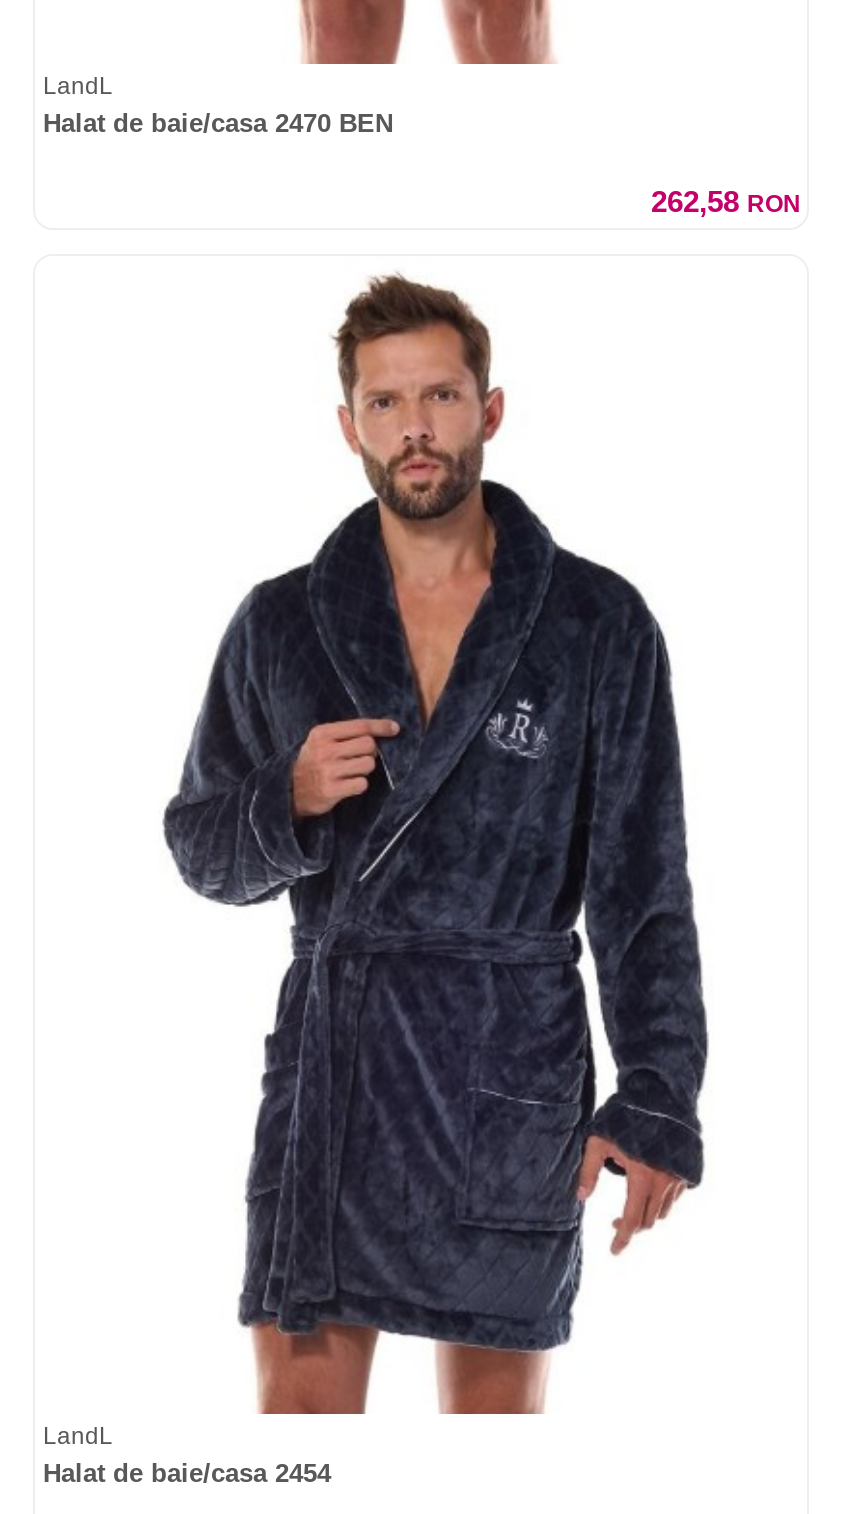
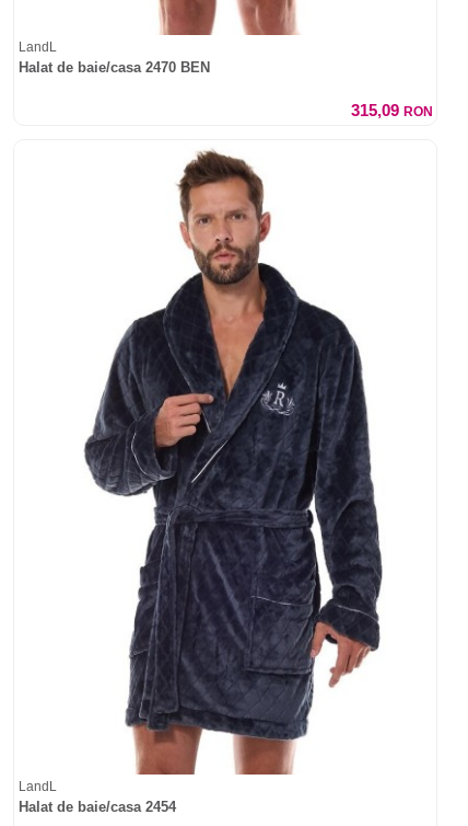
- 262,58 RON
+ 315,09 RON
